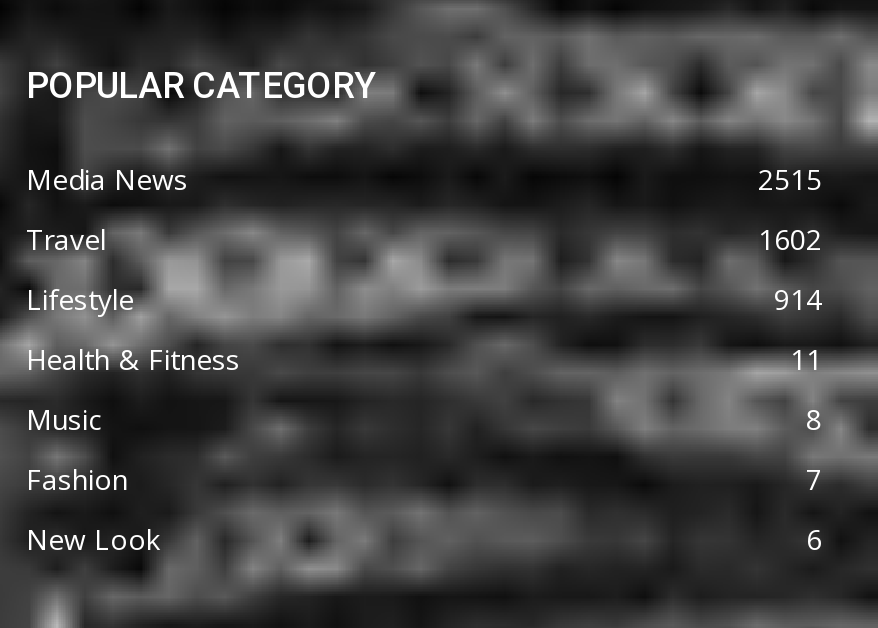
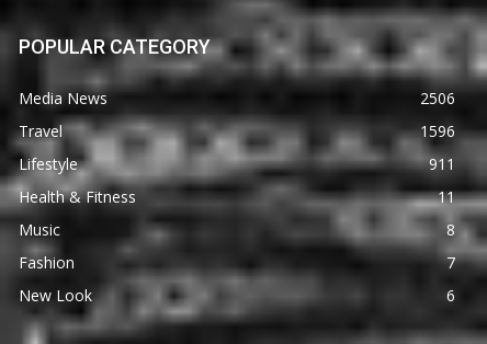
- 2515
+ 2506

- 1602
+ 1596

- 914
+ 911
